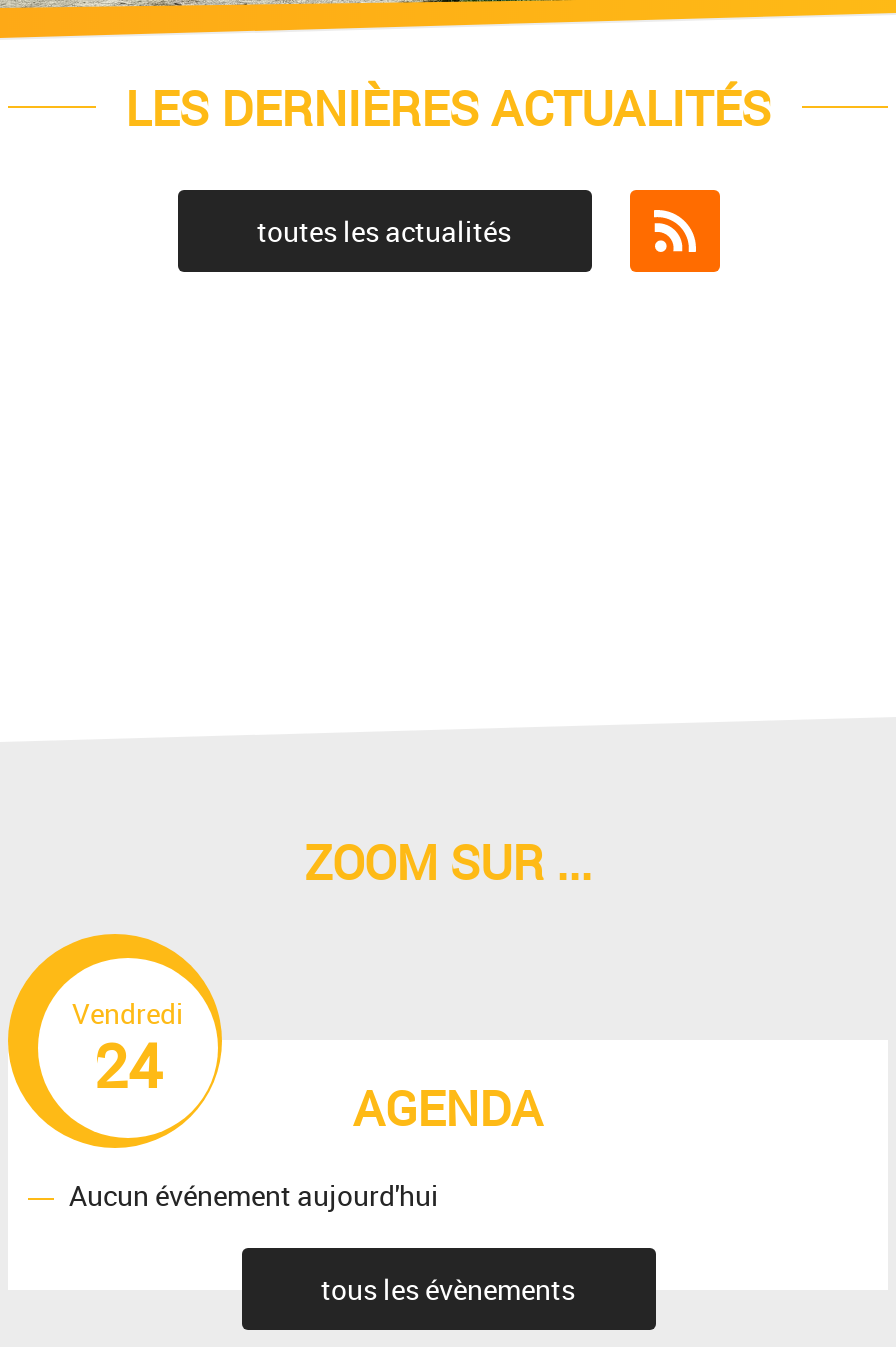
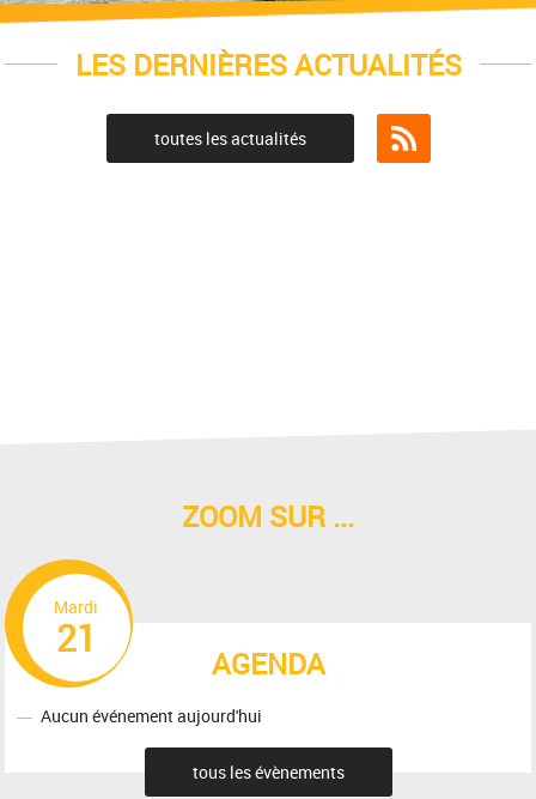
- Vendredi
- 24
+ Mardi
+ 21
